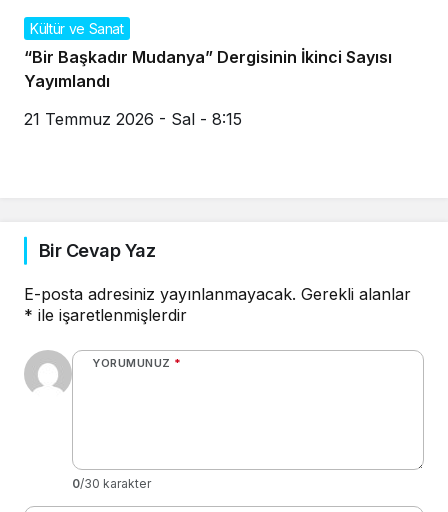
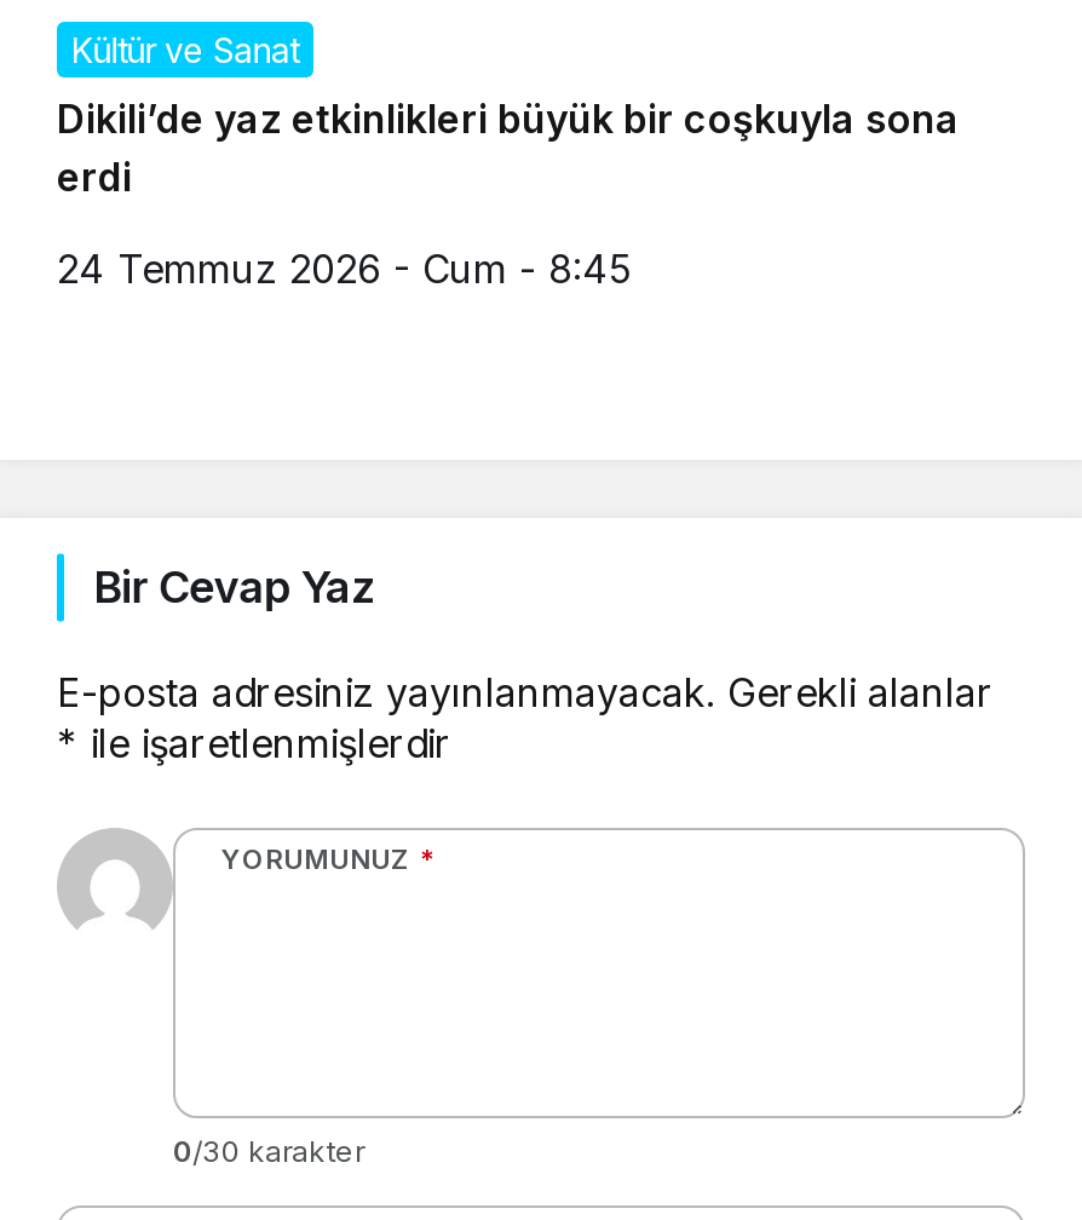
- “Bir Başkadır Mudanya” Dergisinin İkinci Sayısı
- Yayımlandı
+ Dikili’de yaz etkinlikleri büyük bir coşkuyla sona
+ erdi

- 21 Temmuz 2026 - Sal - 8:15
+ 24 Temmuz 2026 - Cum - 8:45
